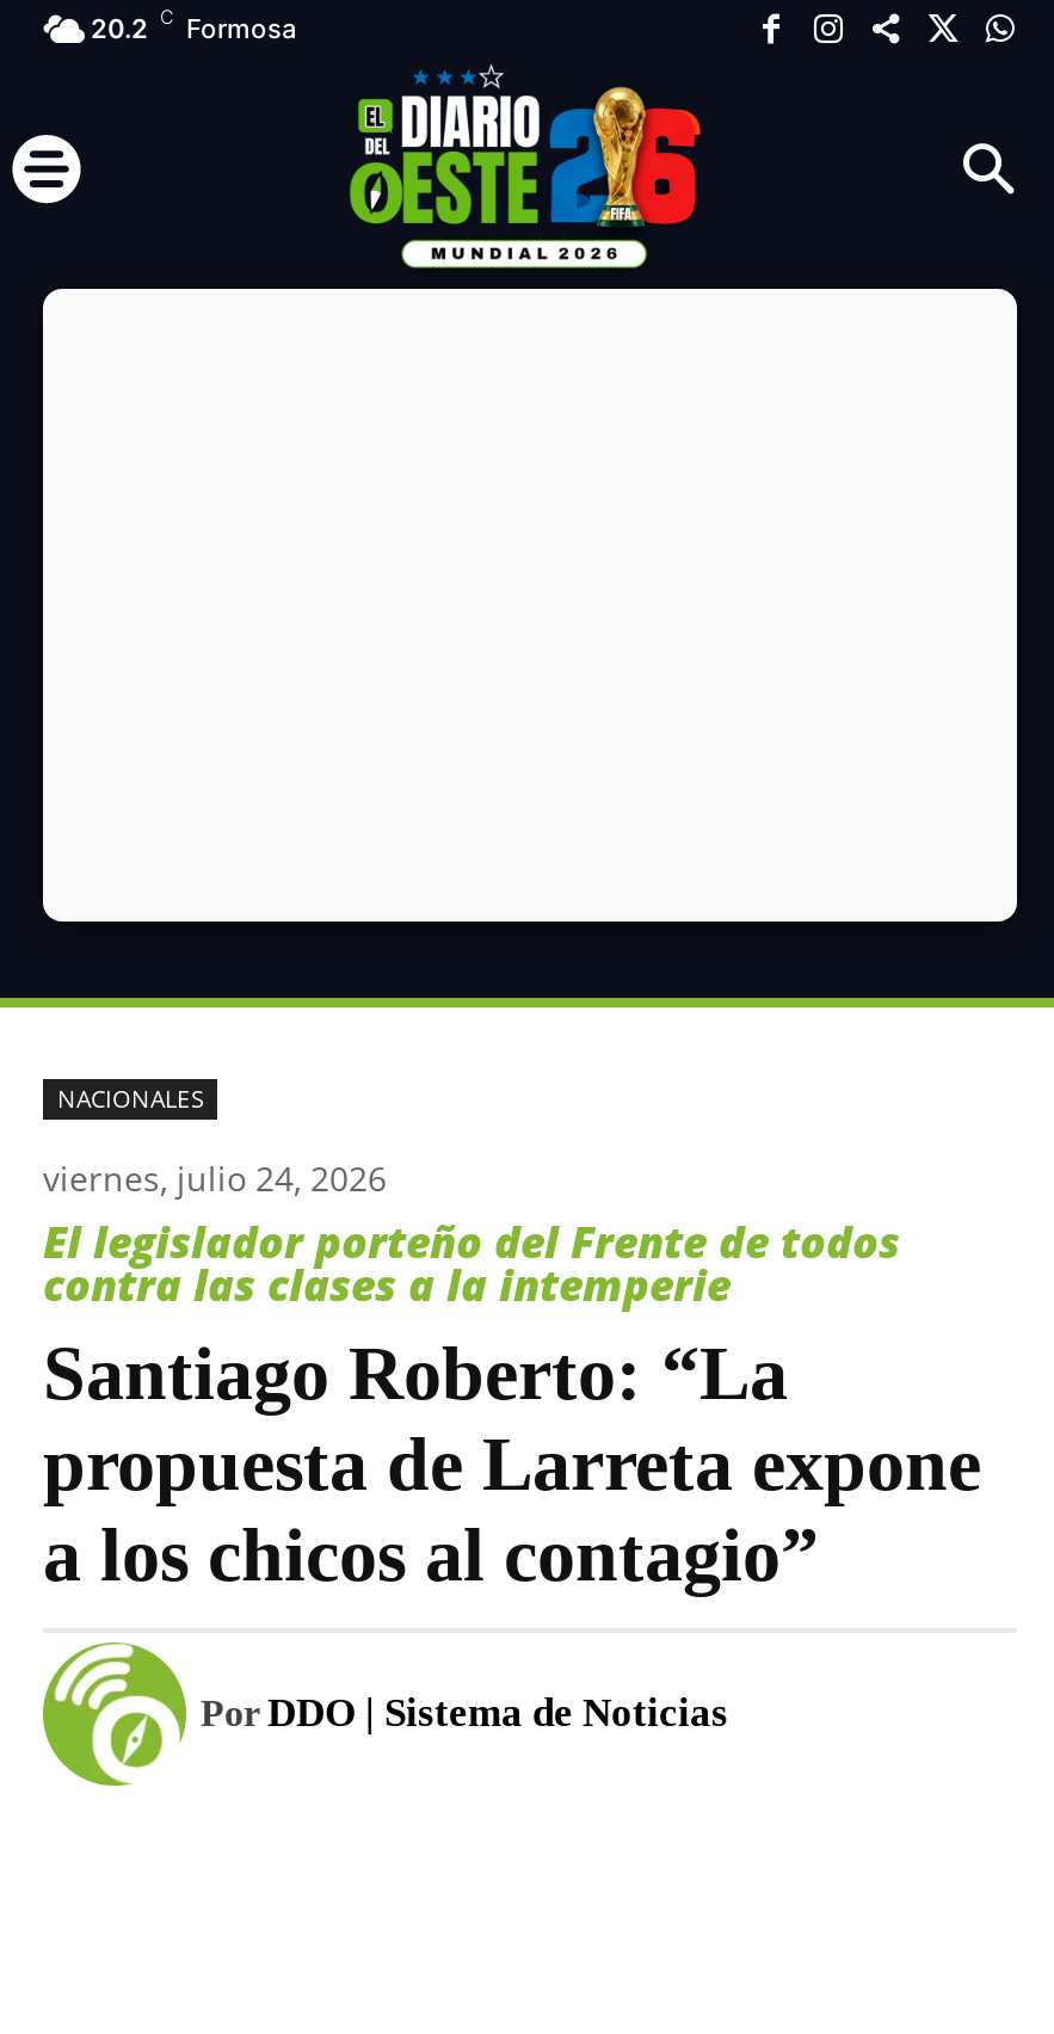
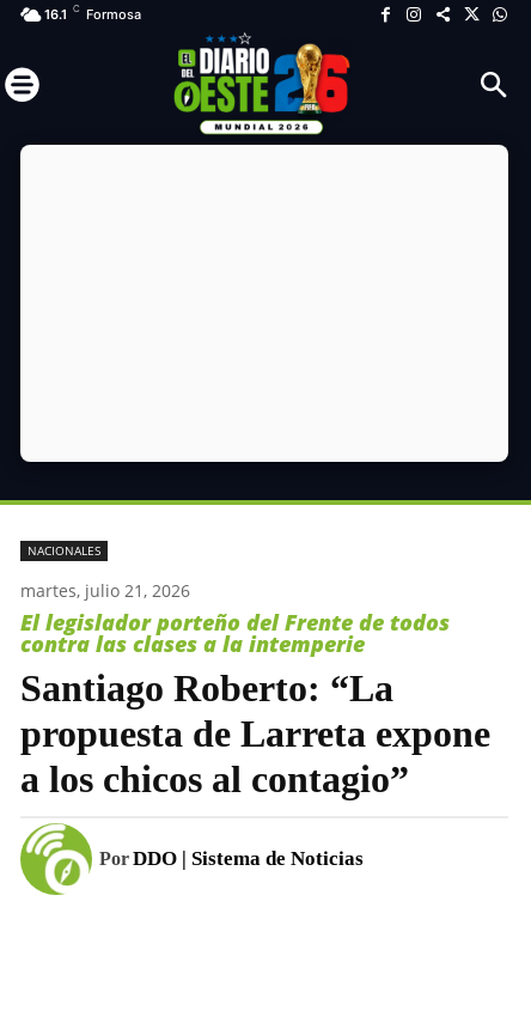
- 20.2 C Formosa
+ 16.1 C Formosa

- viernes, julio 24, 2026
+ martes, julio 21, 2026
